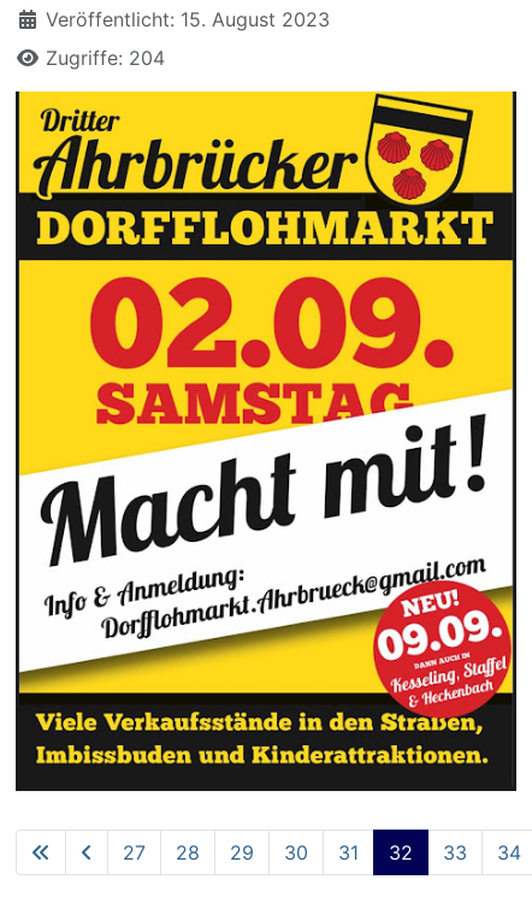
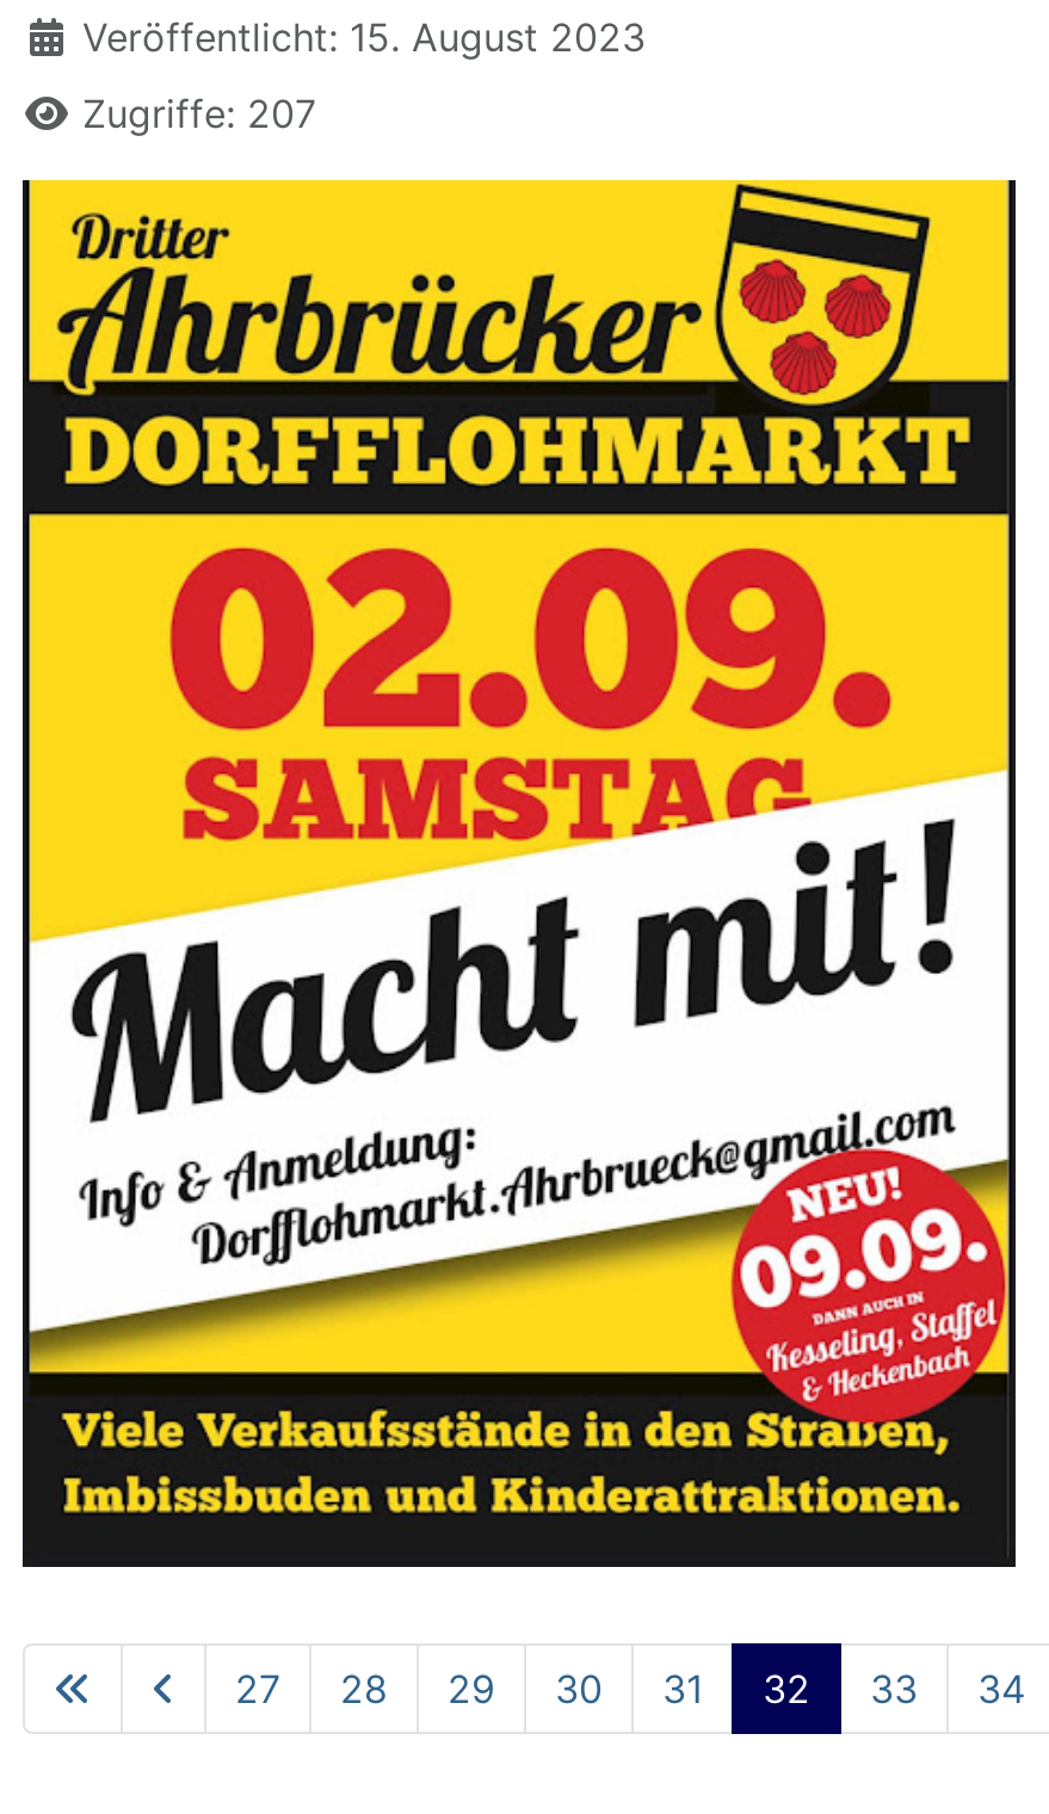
- Zugriffe: 204
+ Zugriffe: 207
